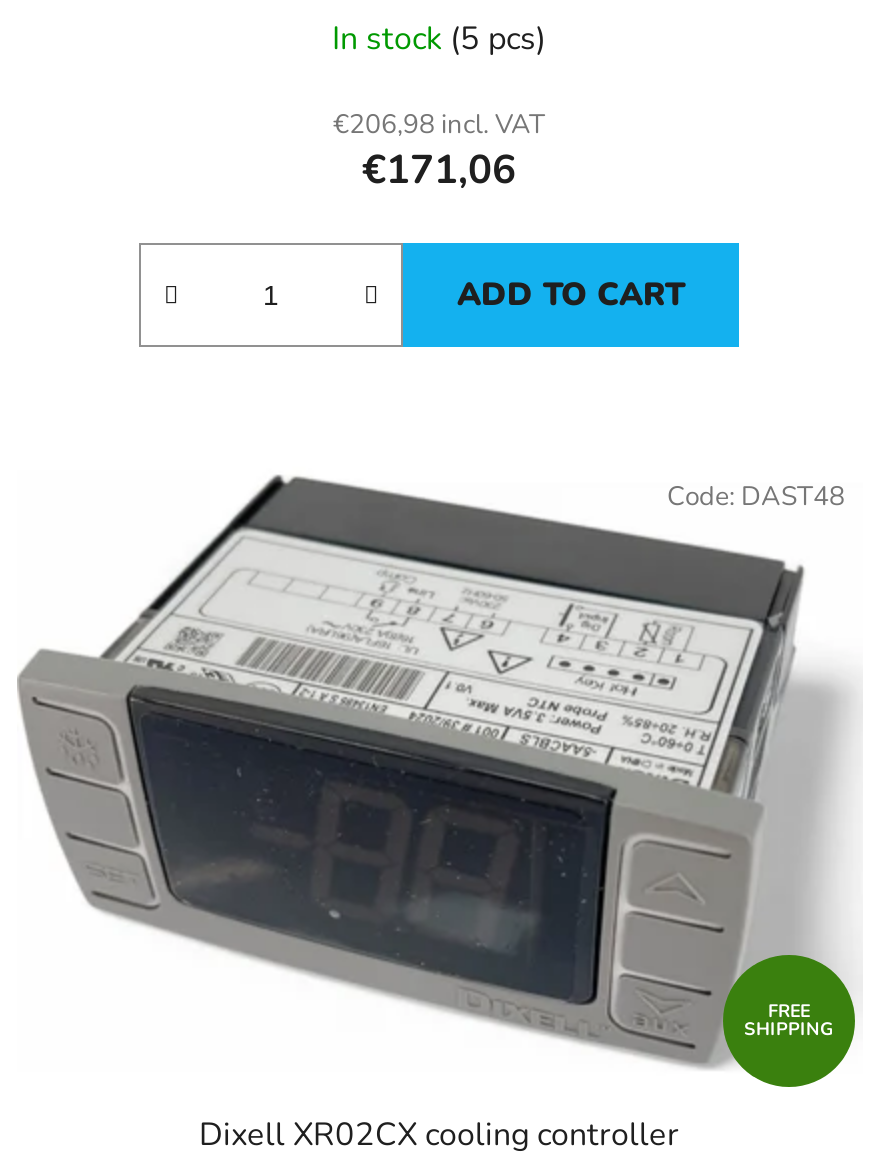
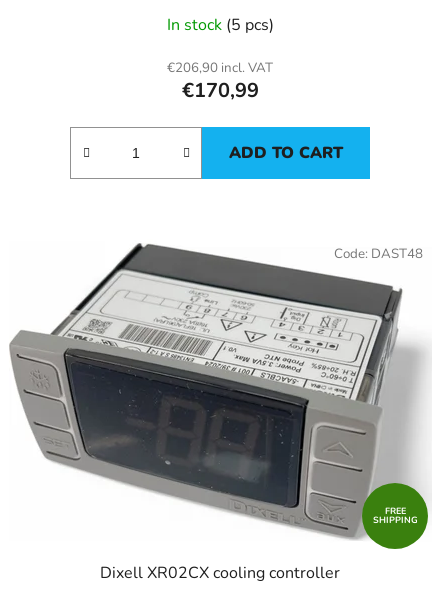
- €206,98 incl. VAT
+ €206,90 incl. VAT

- €171,06
+ €170,99
